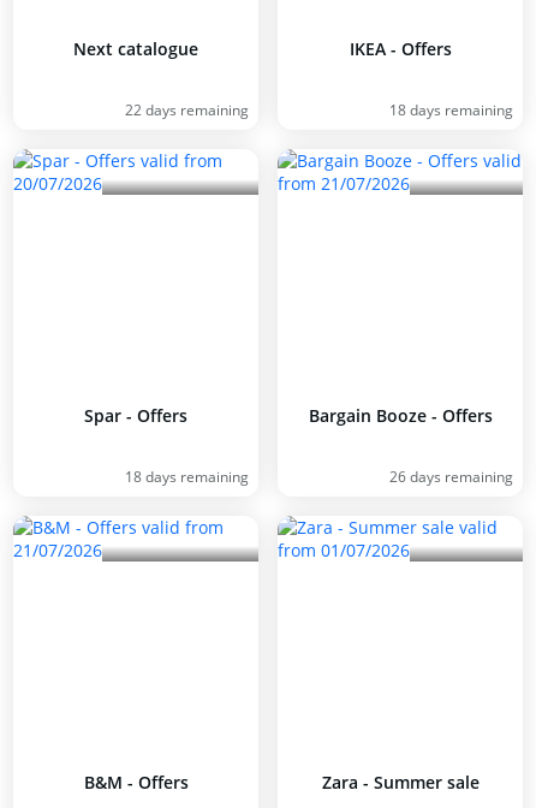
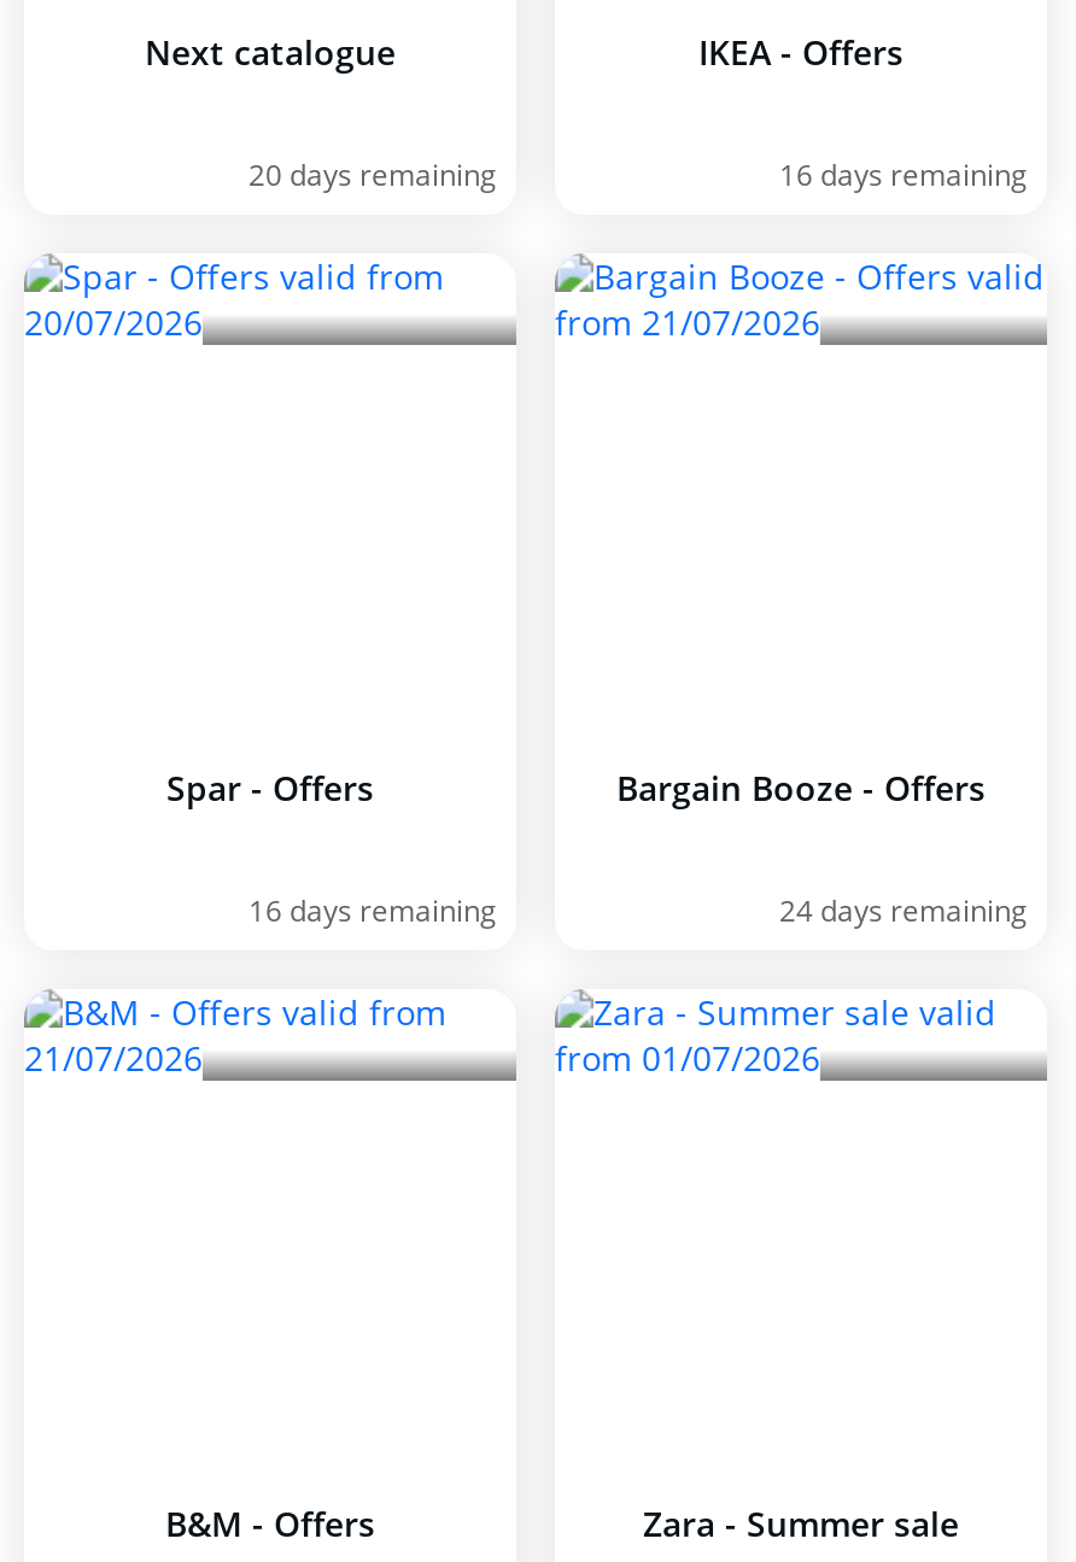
- 22 days remaining
+ 20 days remaining

- 18 days remaining
+ 16 days remaining

- 18 days remaining
+ 16 days remaining

- 26 days remaining
+ 24 days remaining
